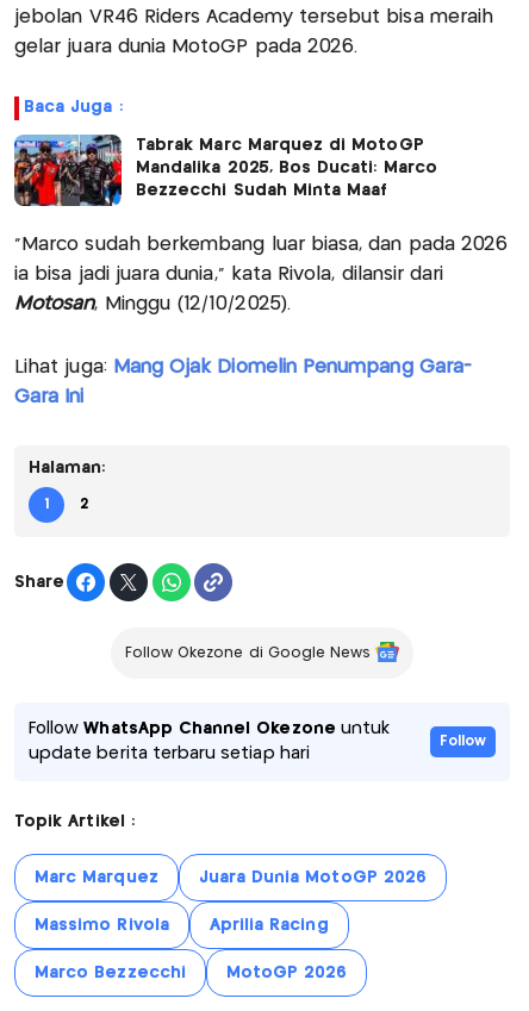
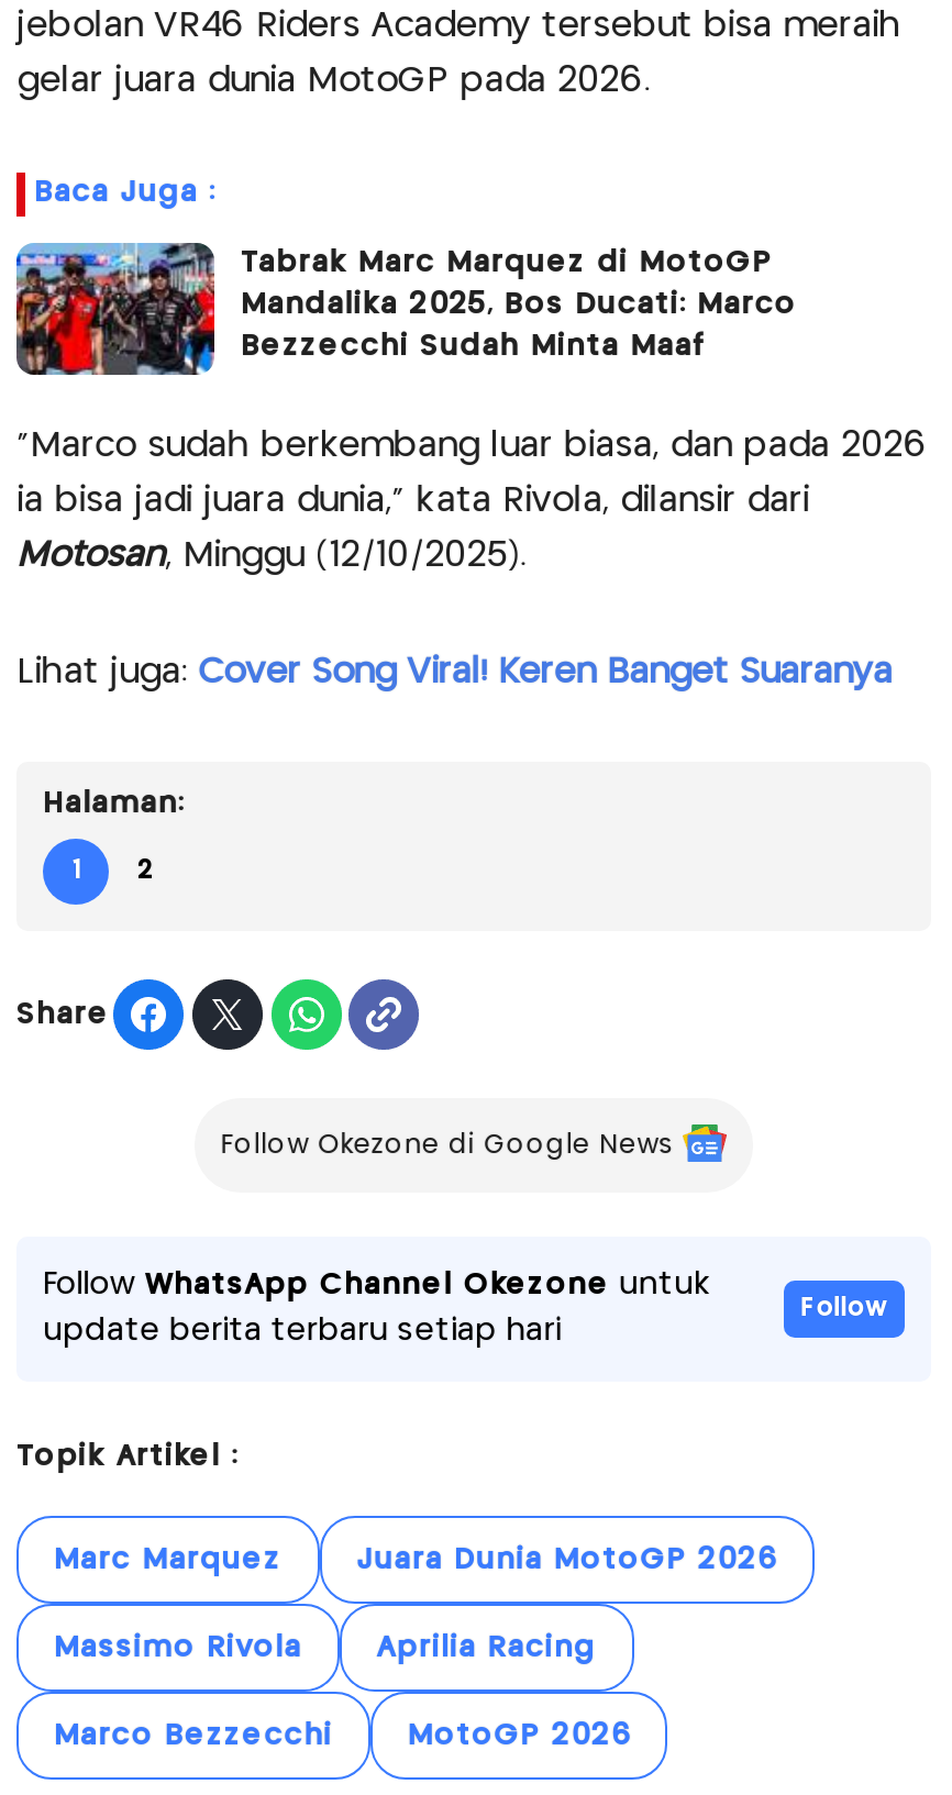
- Lihat juga: Mang Ojak Diomelin Penumpang Gara-
- Gara Ini
+ Lihat juga: Cover Song Viral! Keren Banget Suaranya
